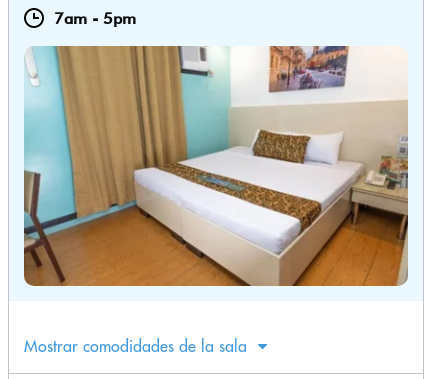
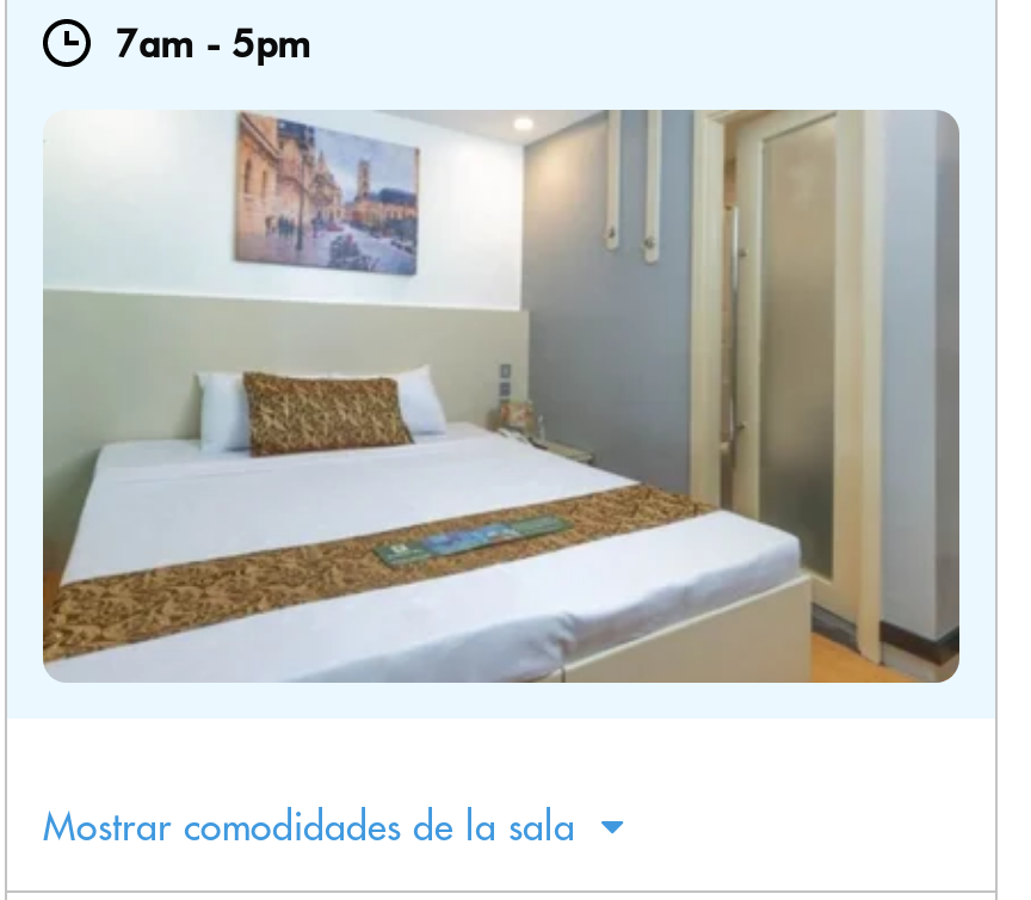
- [image]
+ [image]
